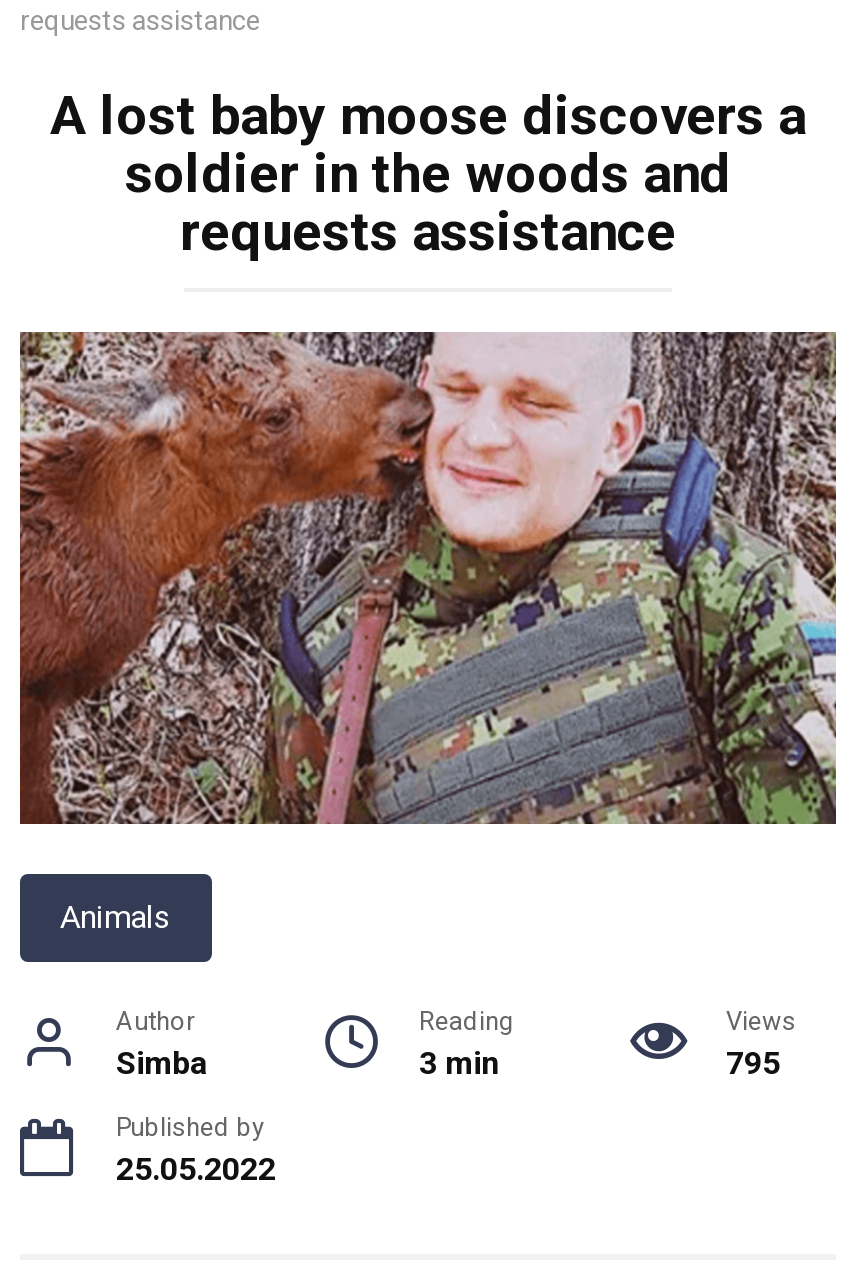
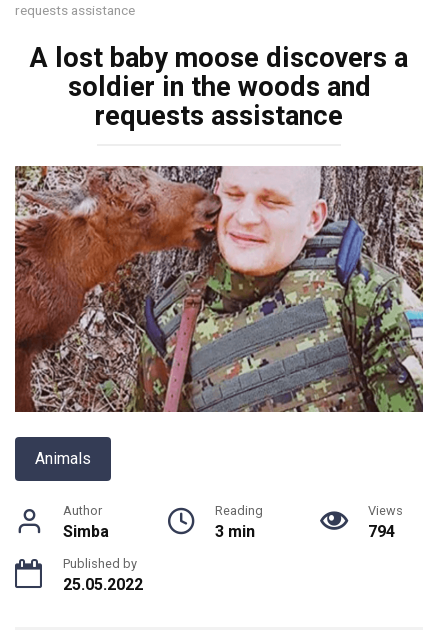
- 795
+ 794
